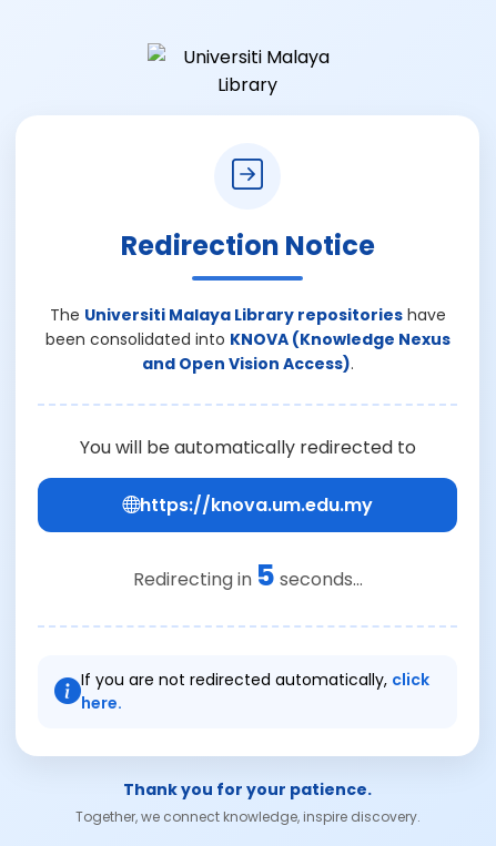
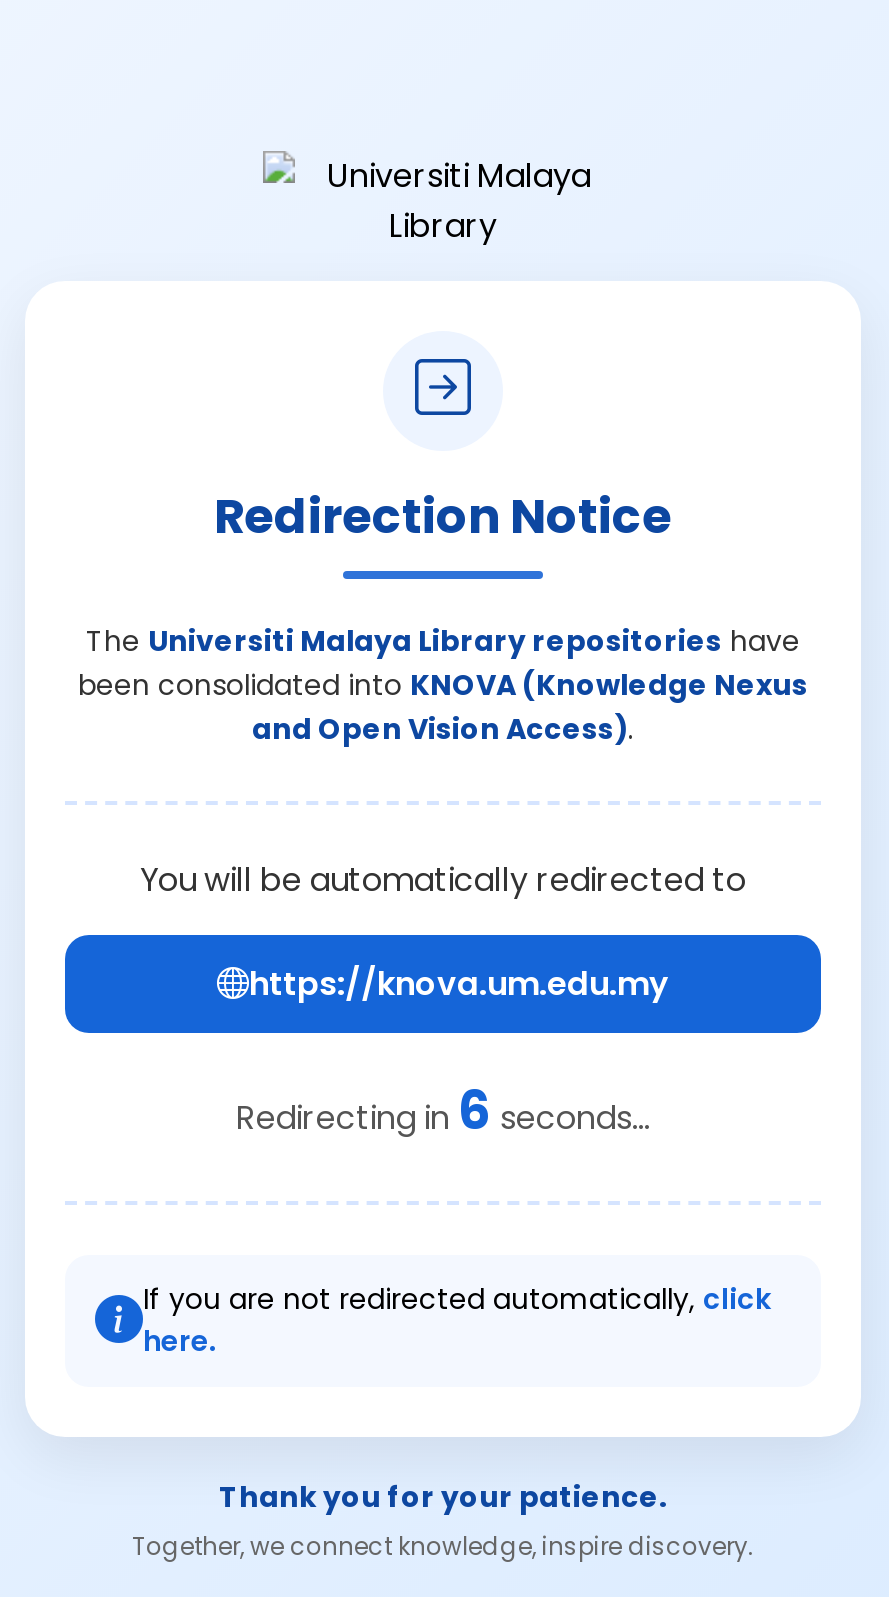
- Redirecting in 5 seconds...
+ Redirecting in 6 seconds...
